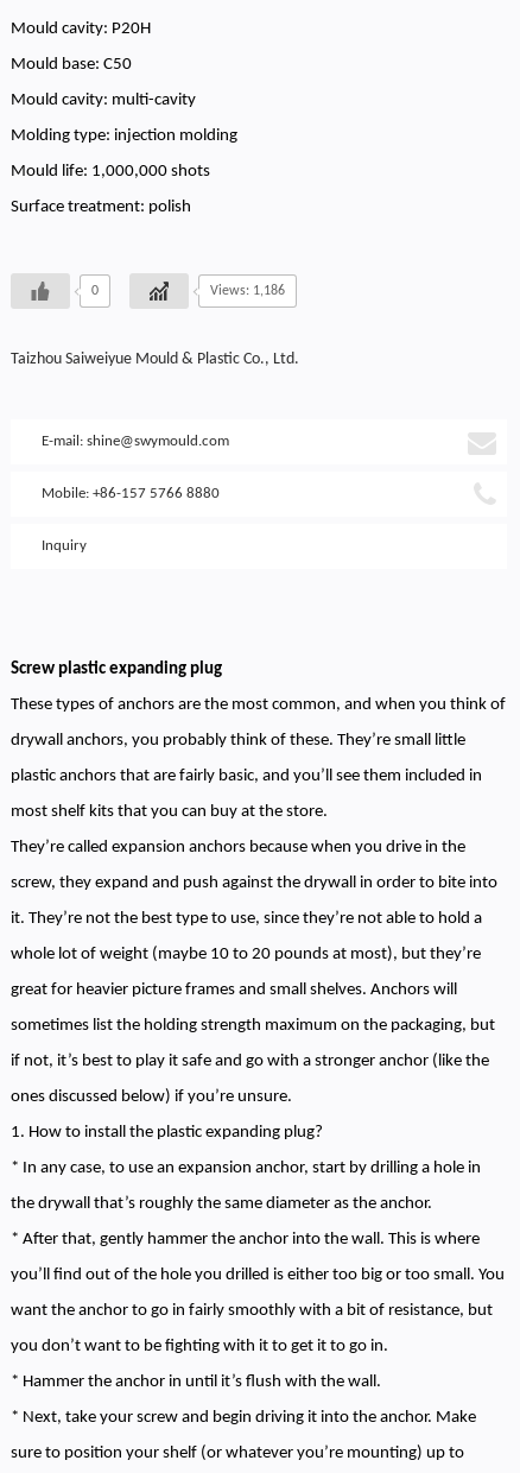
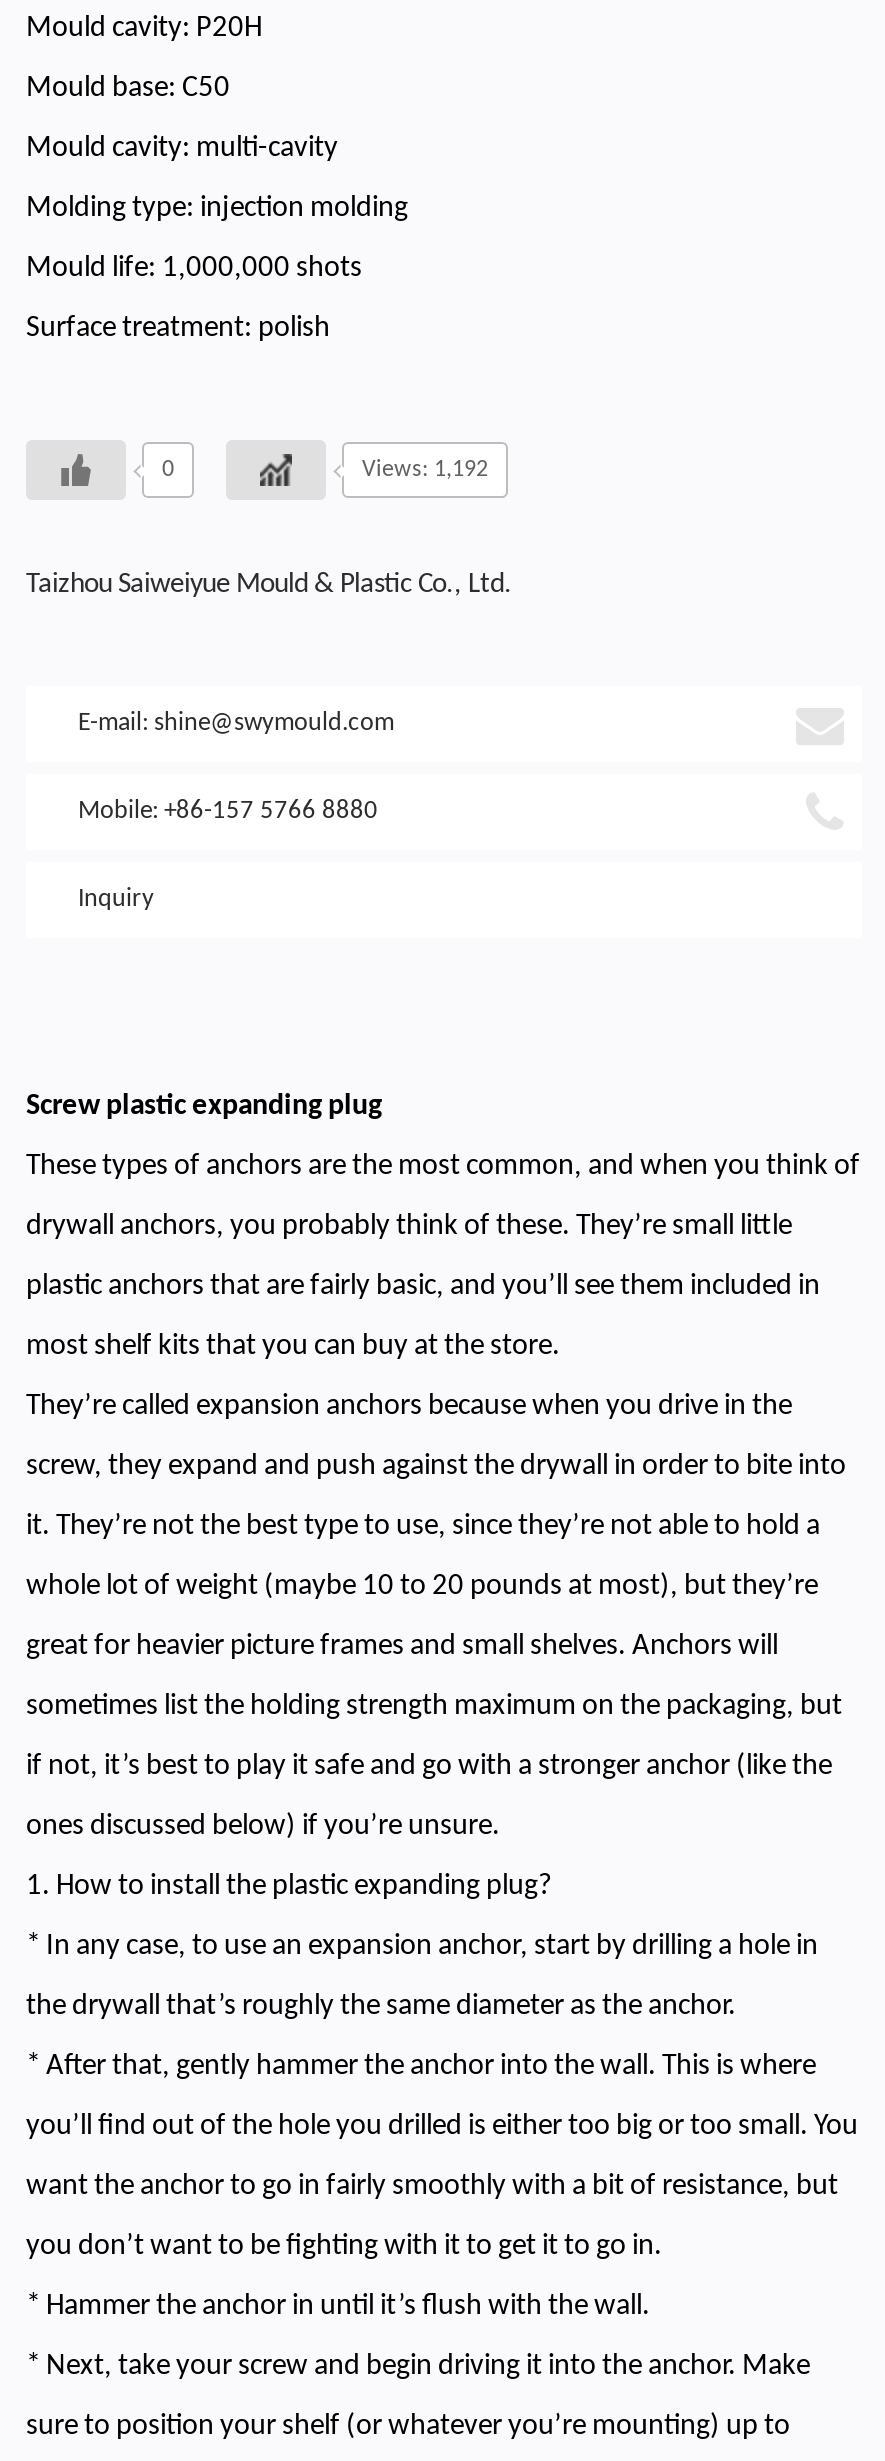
- Views: 1,186
+ Views: 1,192
